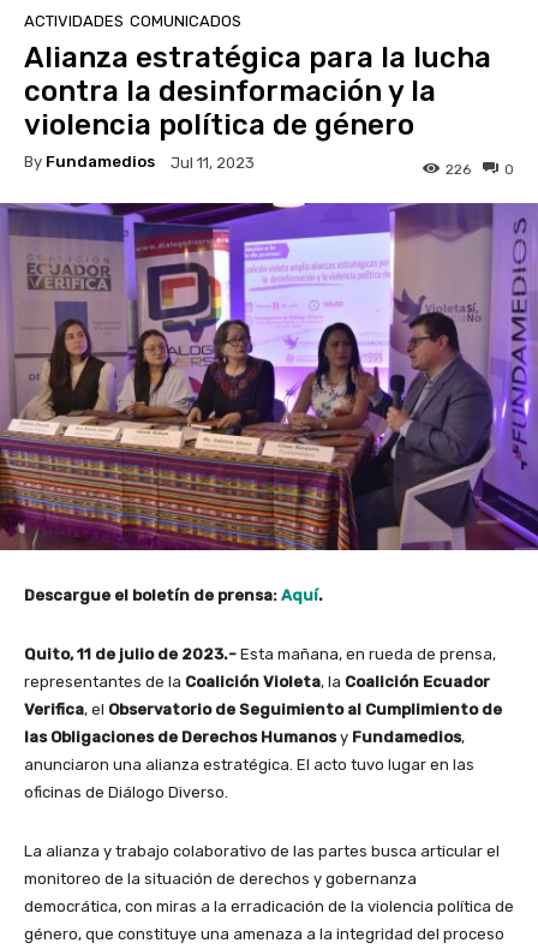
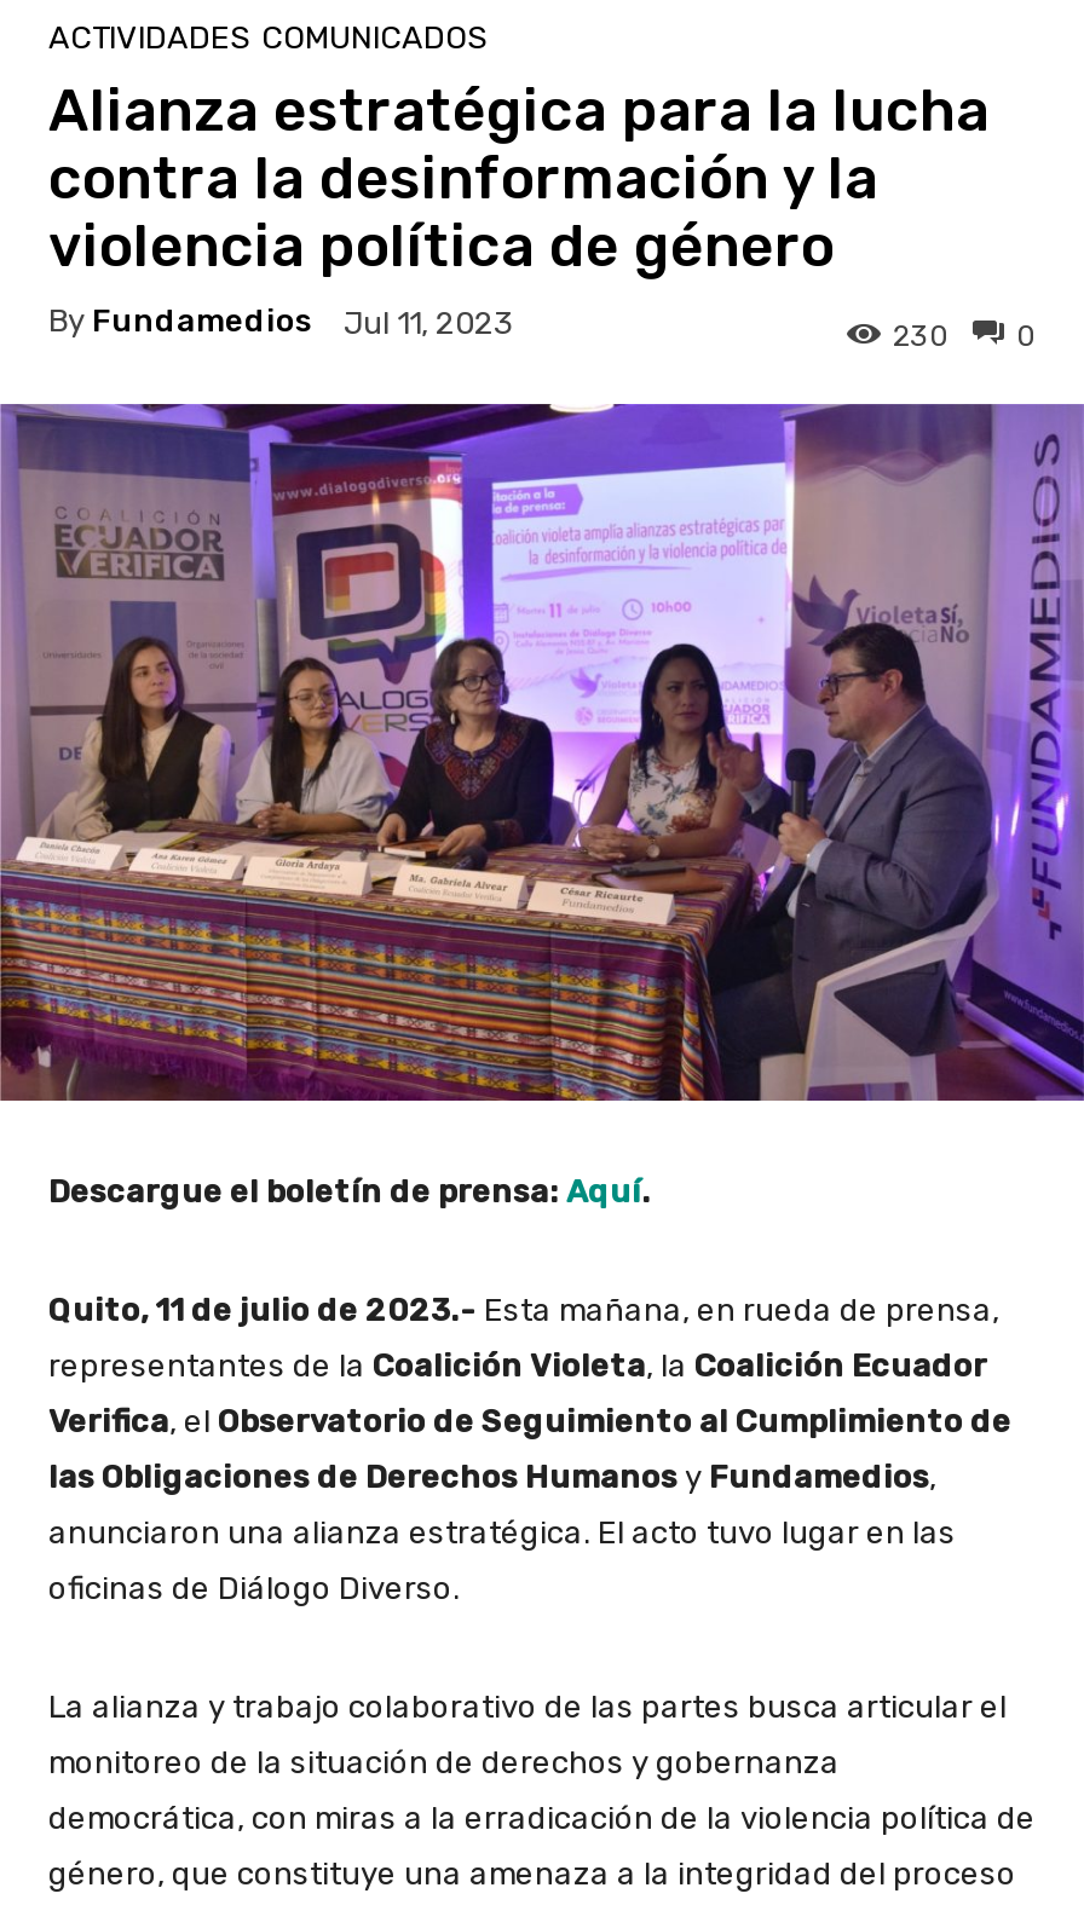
- 226 0
+ 230 0
